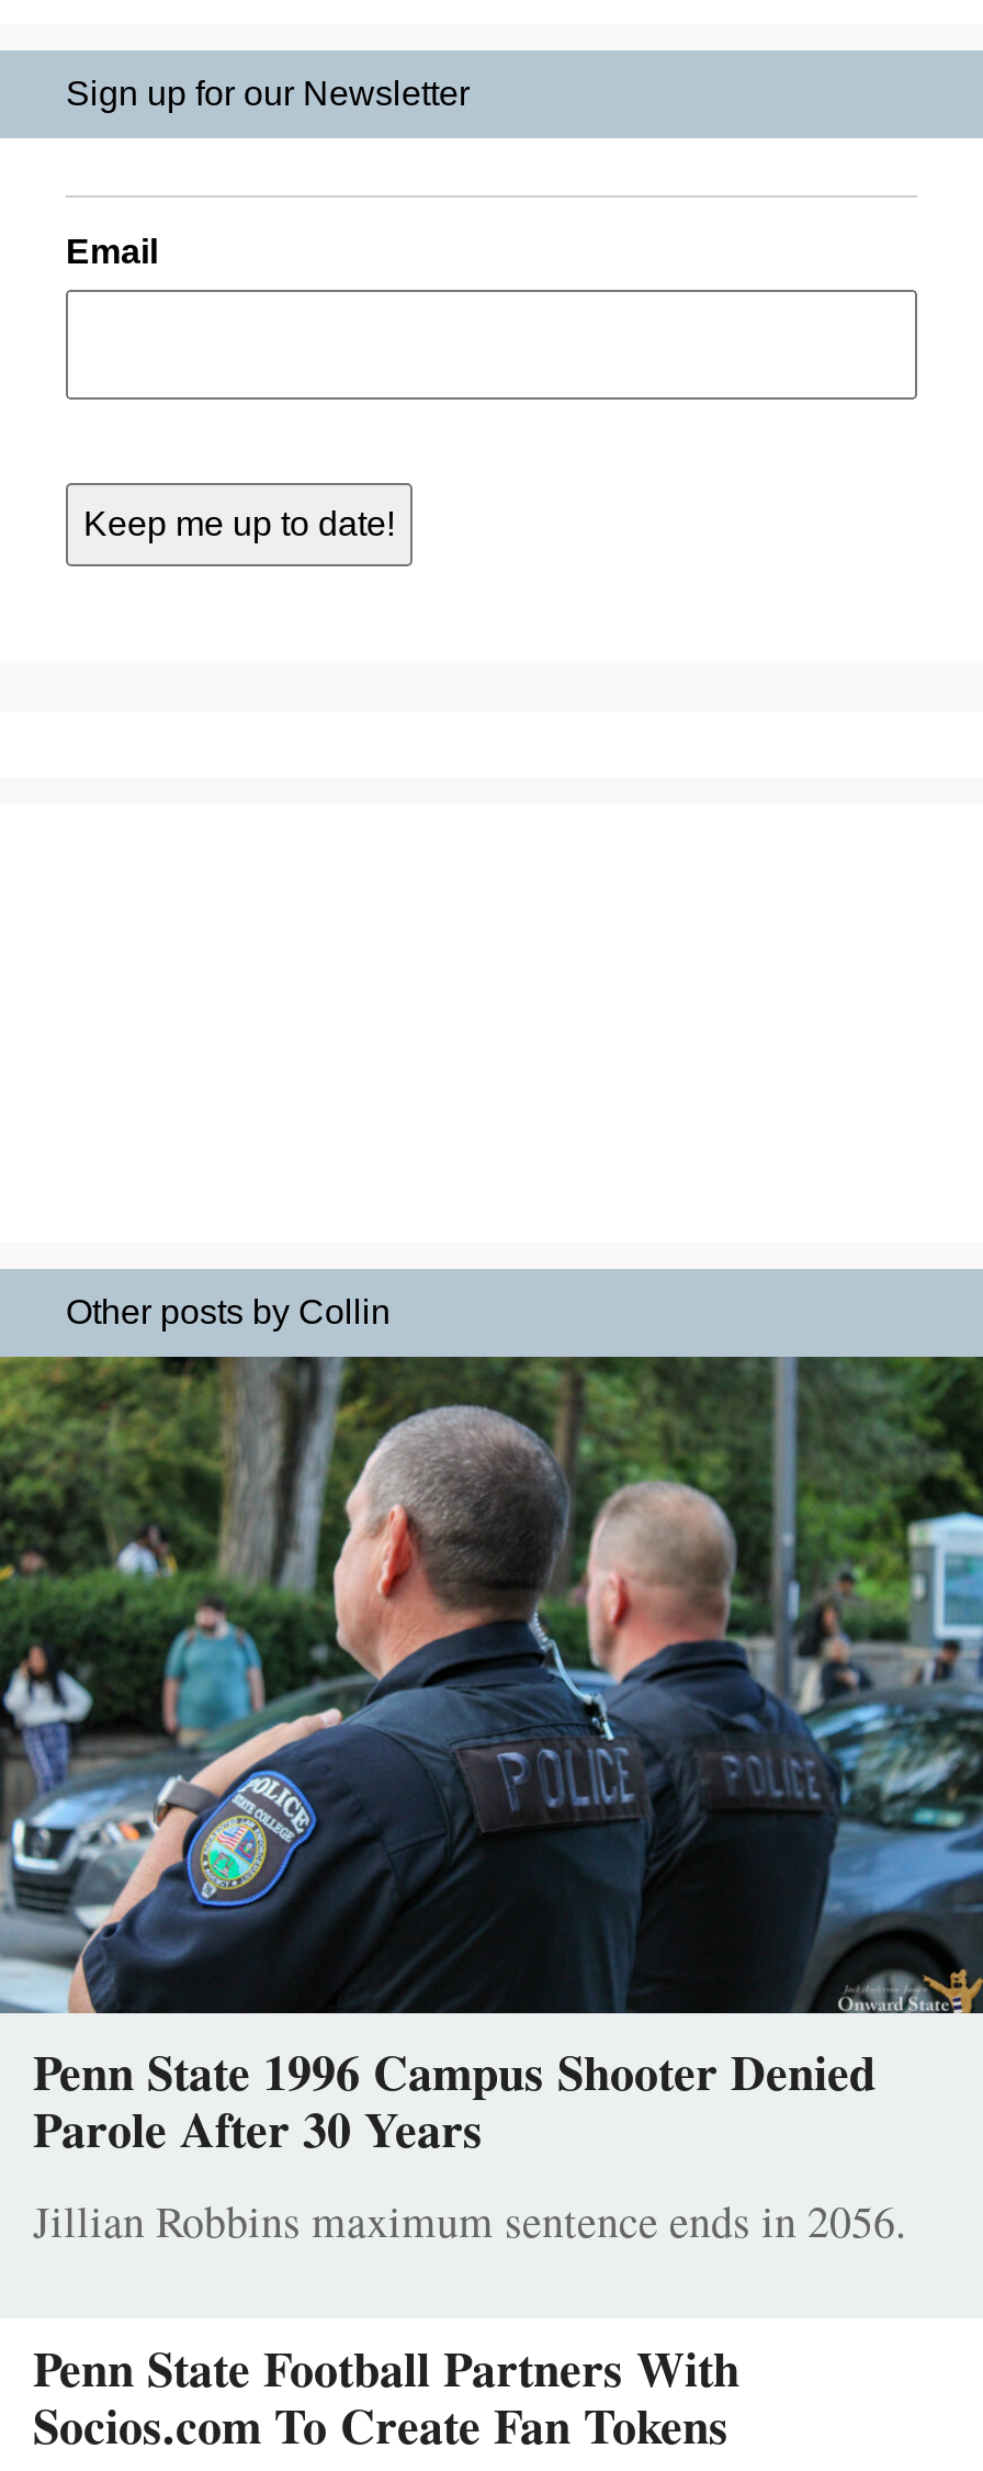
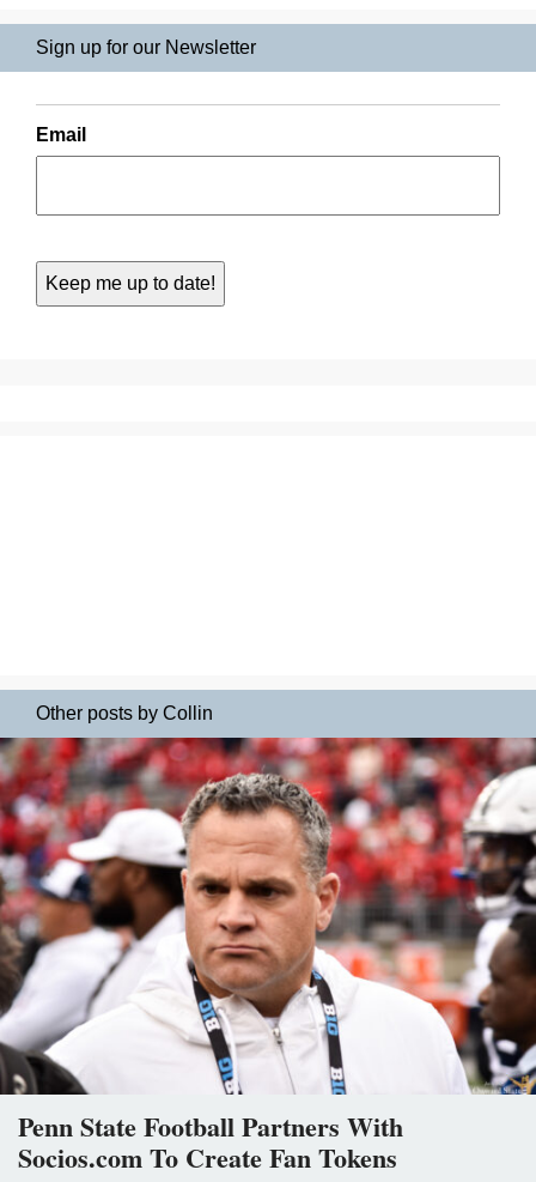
- [image]
+ [image]

- Penn State 1996 Campus Shooter Denied
- Parole After 30 Years
- Jillian Robbins maximum sentence ends in 2056.
